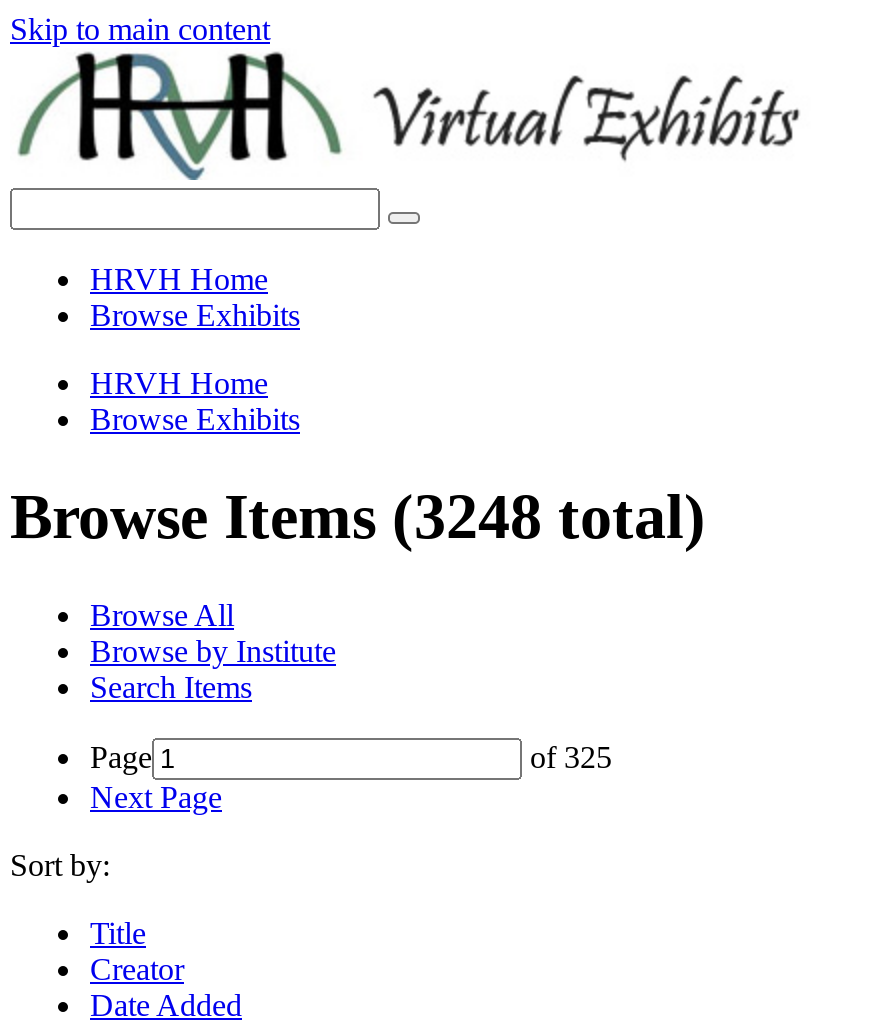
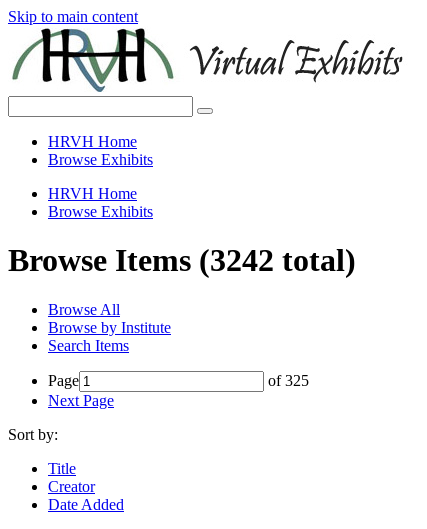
- Browse Items (3248 total)
+ Browse Items (3242 total)
